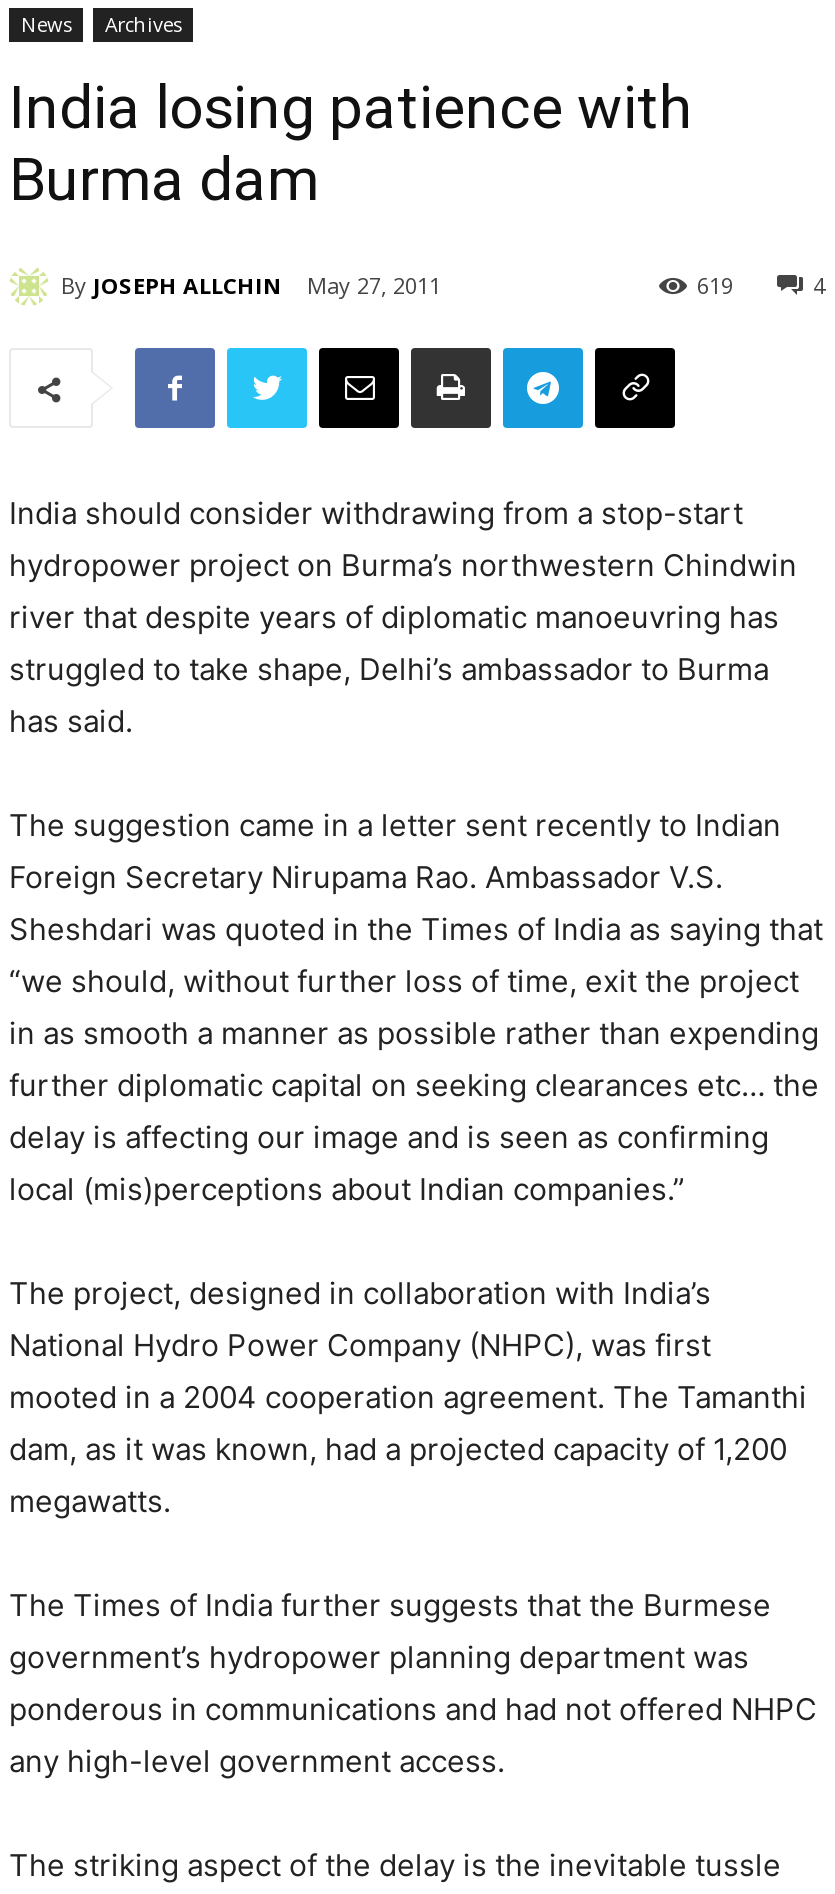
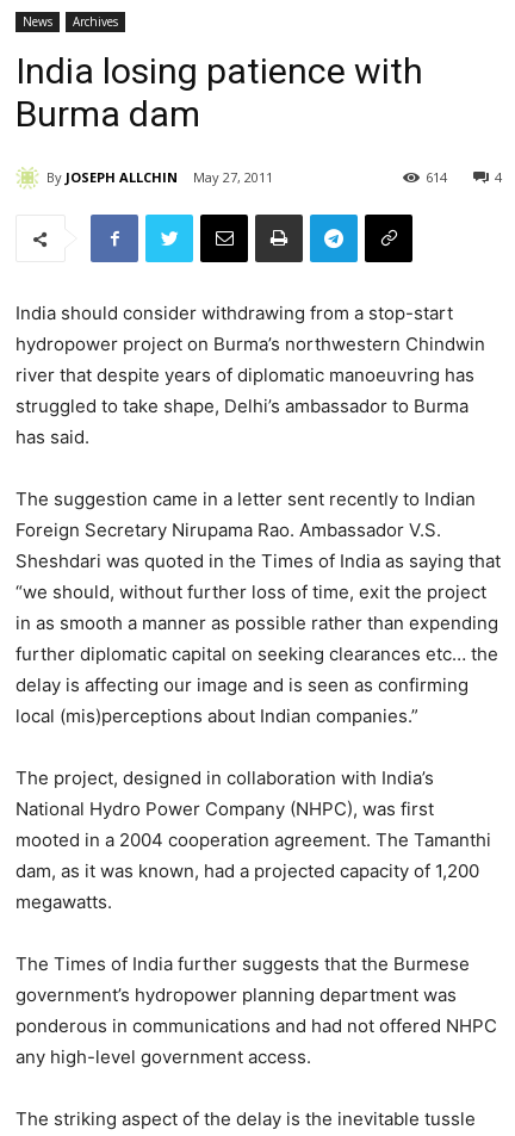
- 619
+ 614
